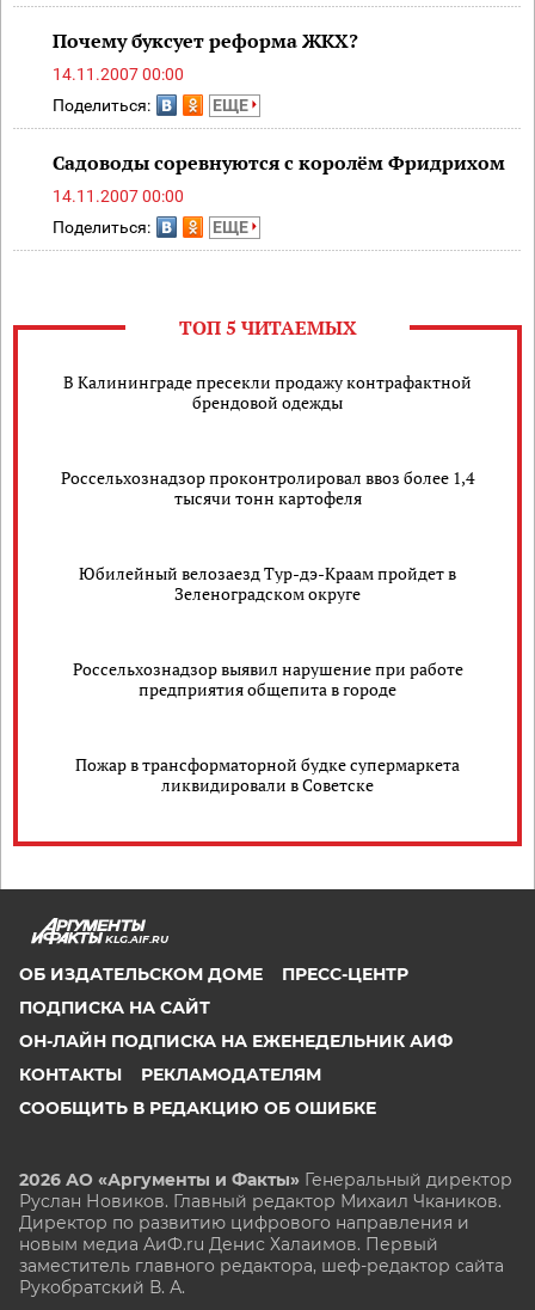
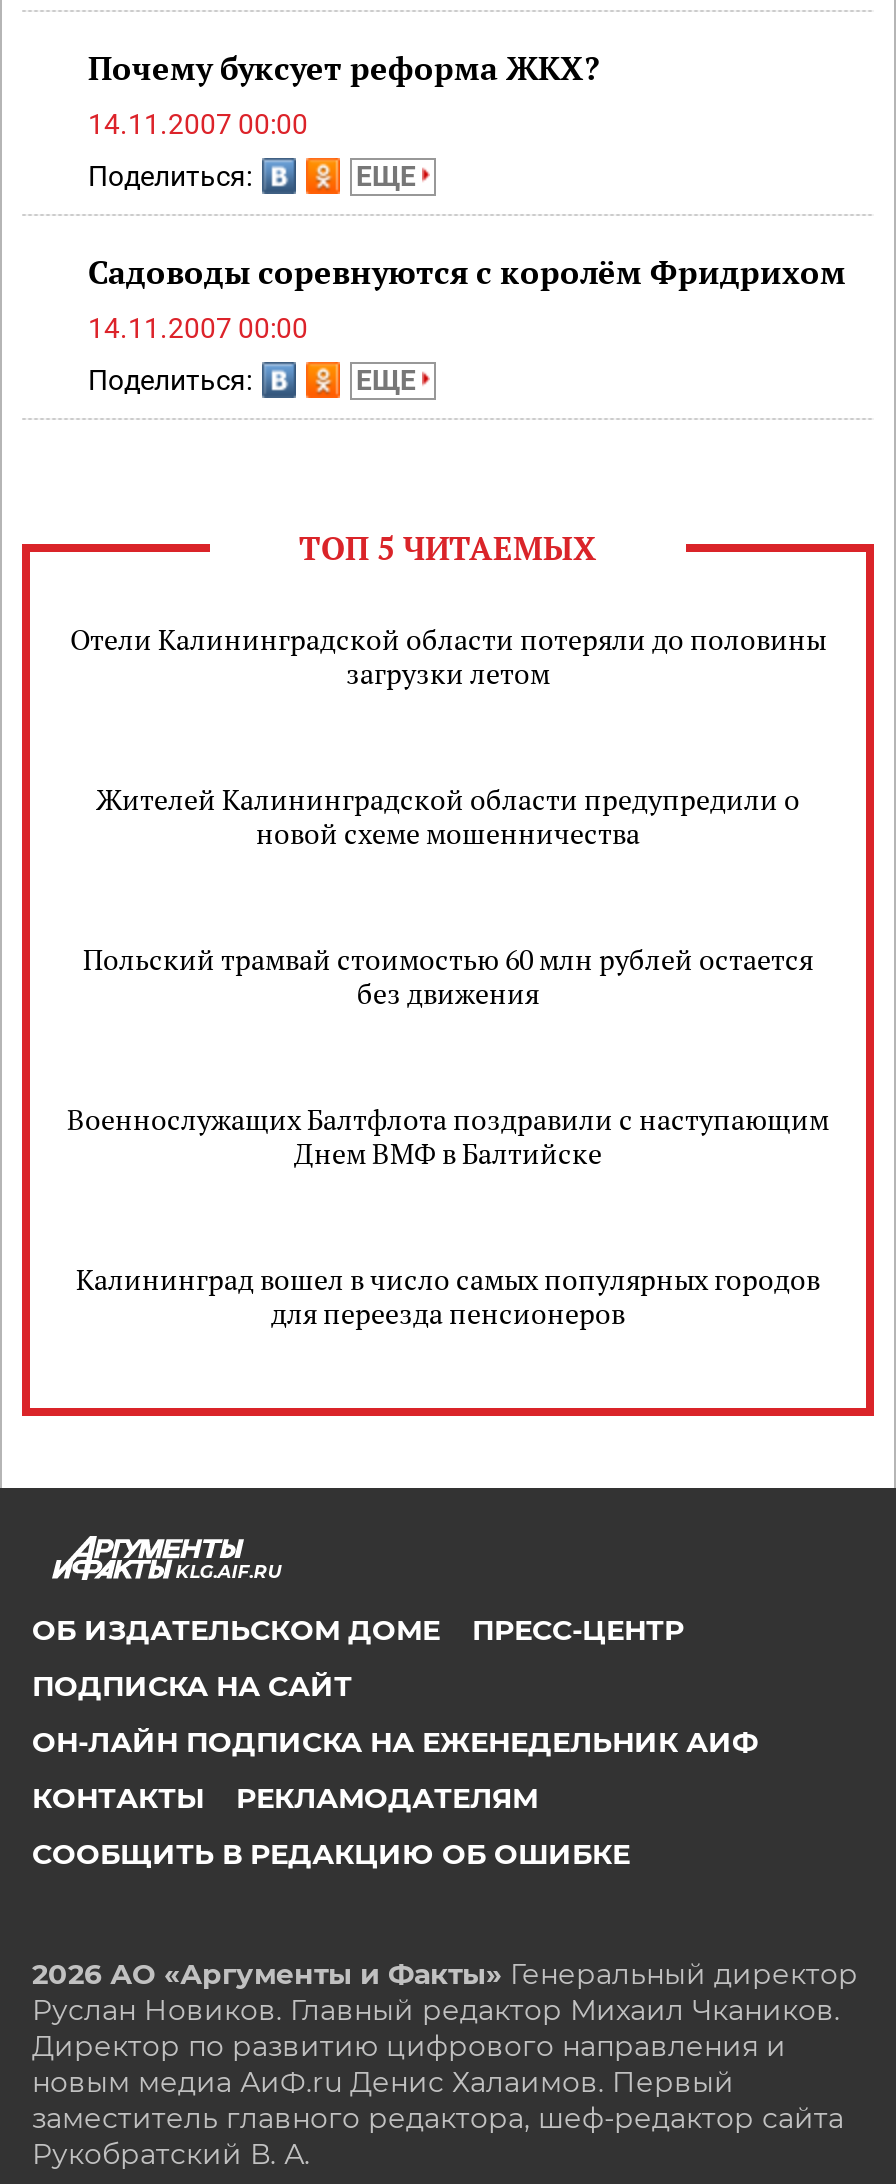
- В Калининграде пресекли продажу контрафактной
- брендовой одежды
+ Отели Калининградской области потеряли до половины
+ загрузки летом

- Россельхознадзор проконтролировал ввоз более 1,4
- тысячи тонн картофеля
+ Жителей Калининградской области предупредили о
+ новой схеме мошенничества

- Юбилейный велозаезд Тур-дэ-Краам пройдет в
- Зеленоградском округе
+ Польский трамвай стоимостью 60 млн рублей остается
+ без движения

- Россельхознадзор выявил нарушение при работе
- предприятия общепита в городе
+ Военнослужащих Балтфлота поздравили с наступающим
+ Днем ВМФ в Балтийске

- Пожар в трансформаторной будке супермаркета
- ликвидировали в Советске
+ Калининград вошел в число самых популярных городов
+ для переезда пенсионеров
